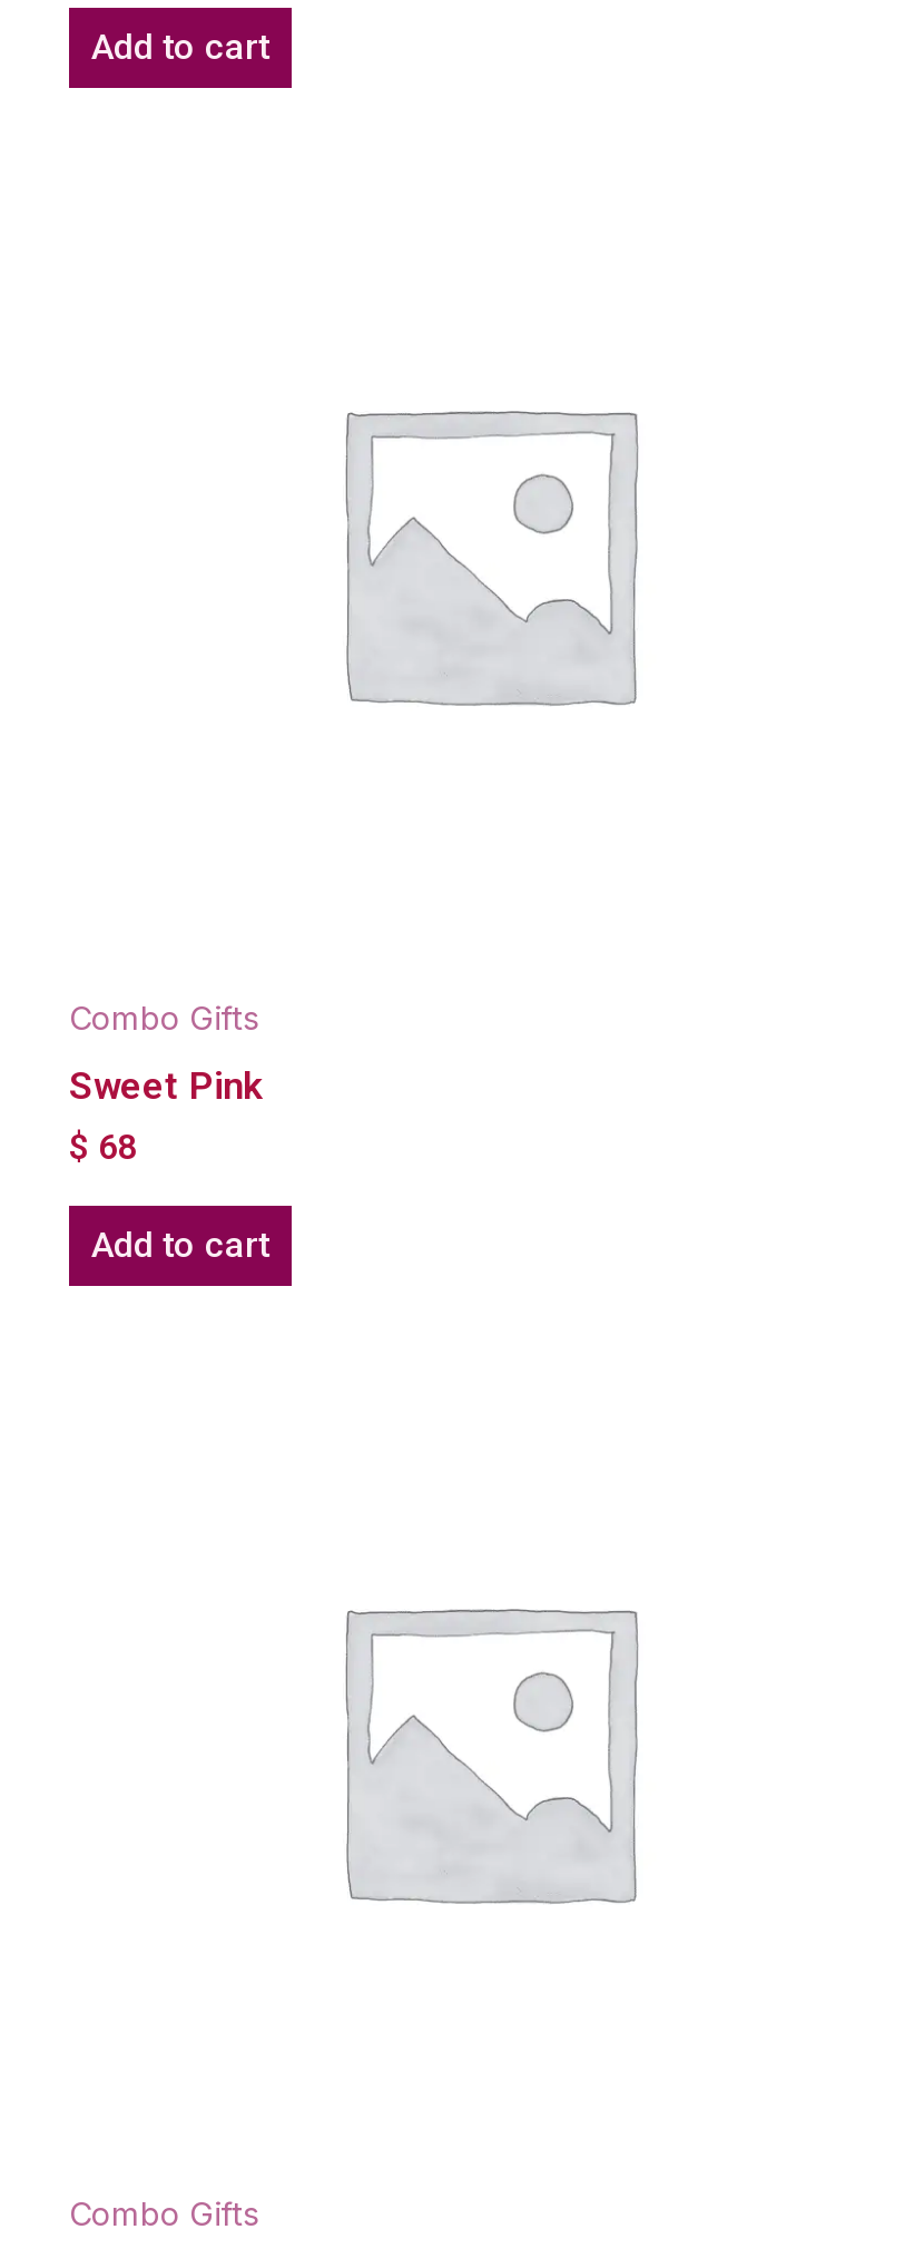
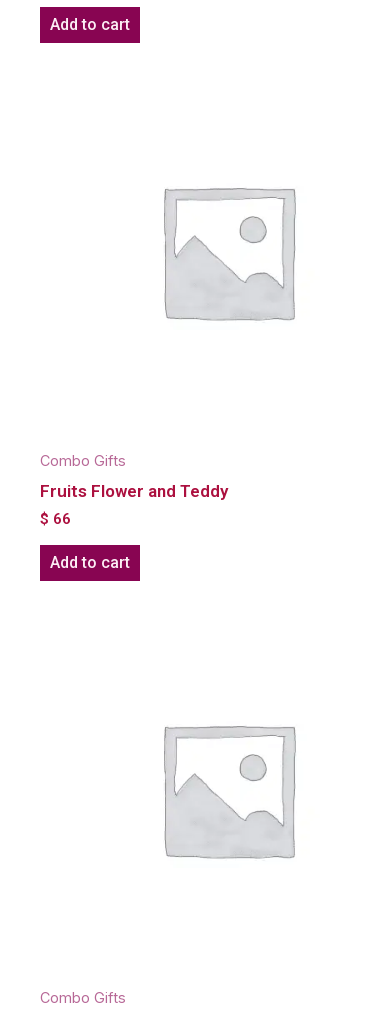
- Sweet Pink
+ Fruits Flower and Teddy

- $68
+ $66
